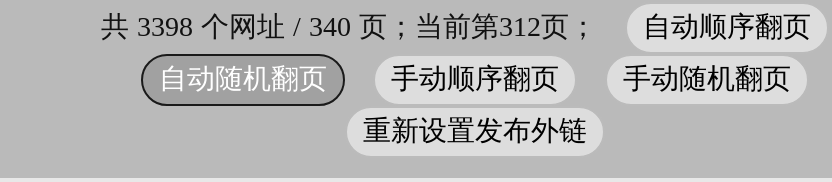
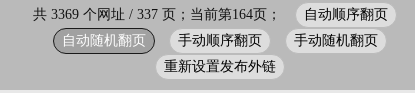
- 共 3398 个网址 / 340 页；当前第312页；
+ 共 3369 个网址 / 337 页；当前第164页；
